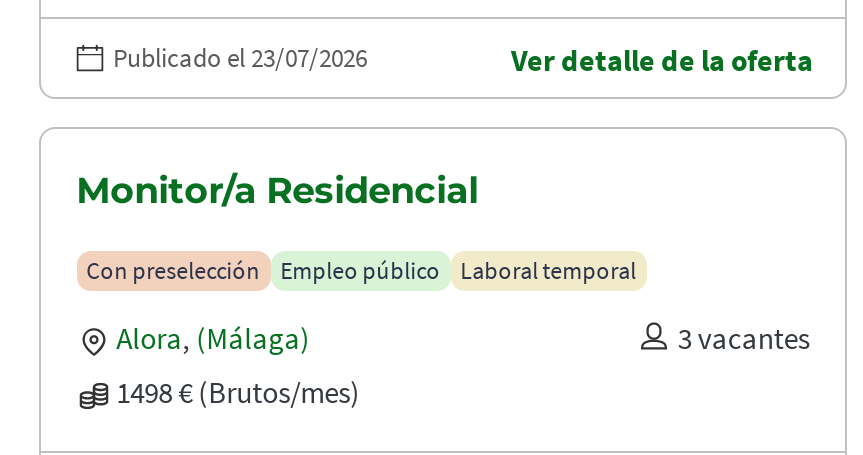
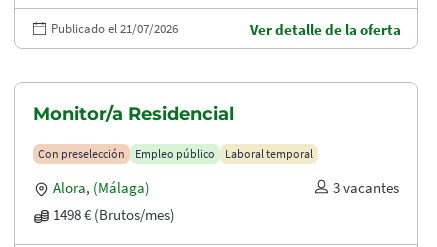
- Publicado el 23/07/2026
+ Publicado el 21/07/2026
